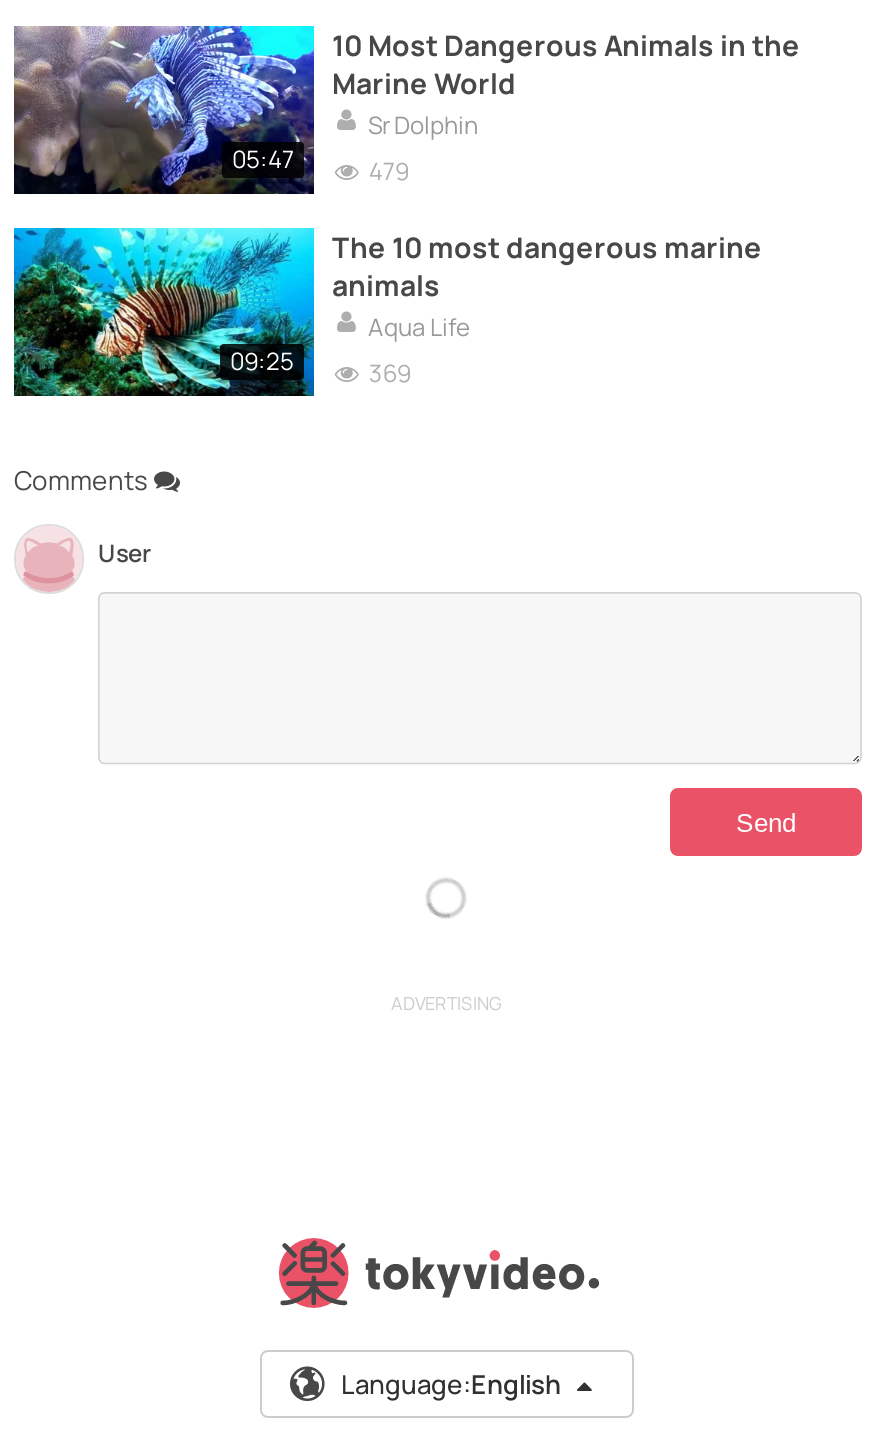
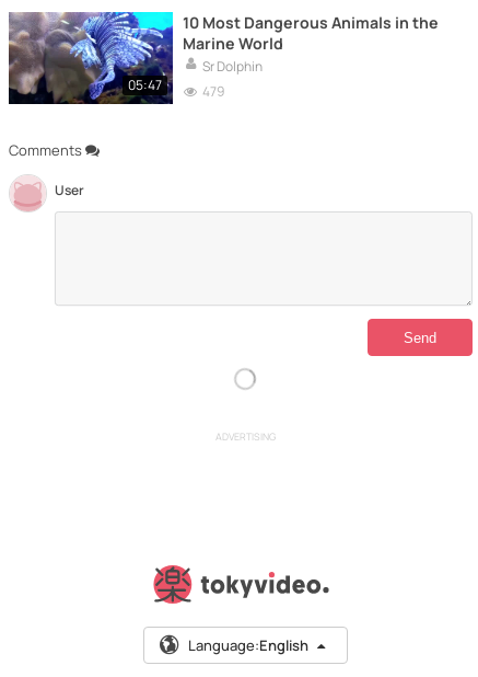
- [image]
- 09:25

- The 10 most dangerous marine
- animals
- Aqua Life
- 369
